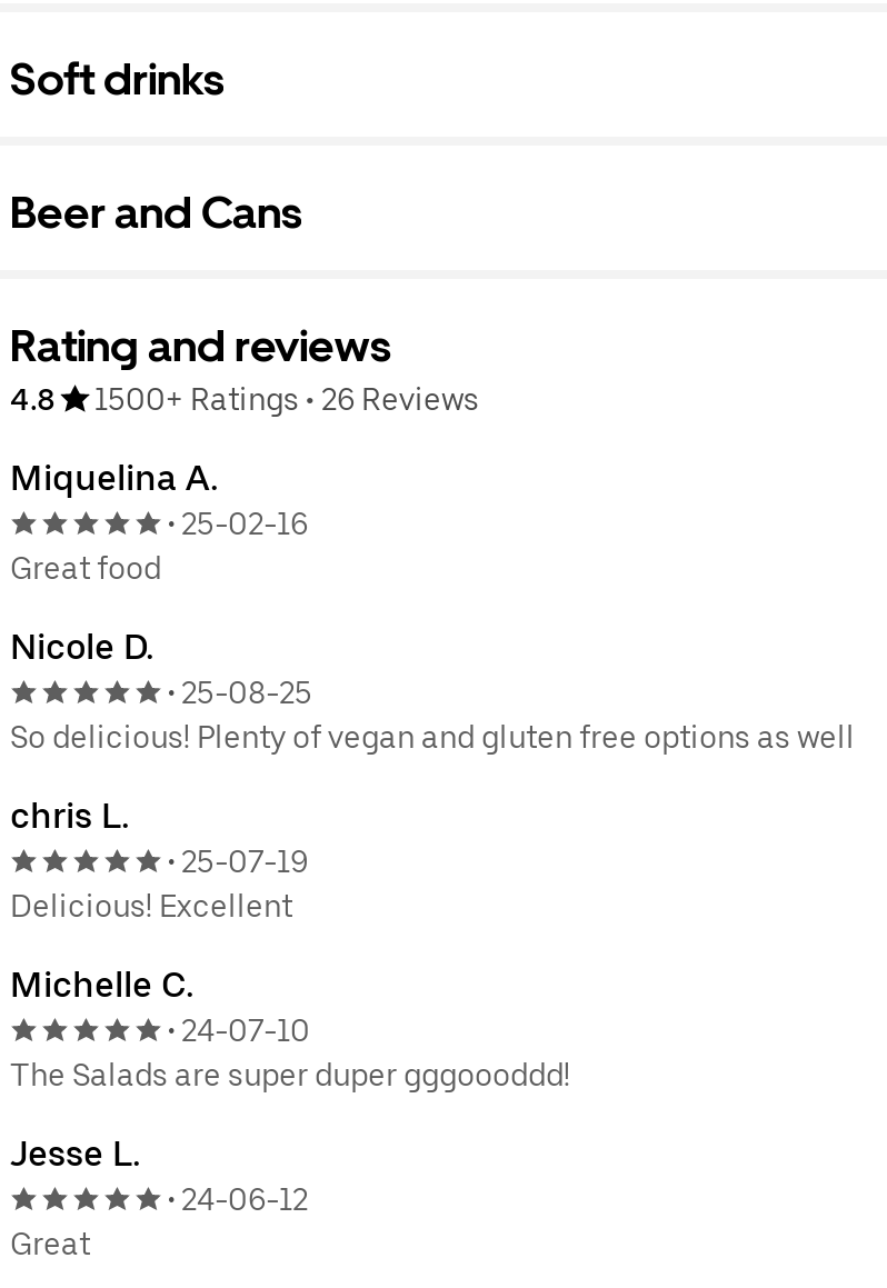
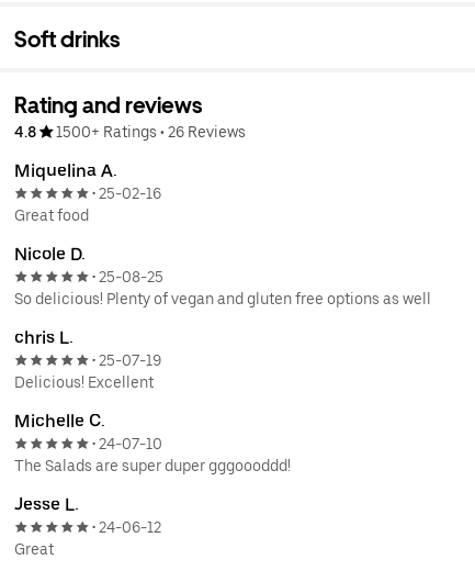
- Beer and Cans
